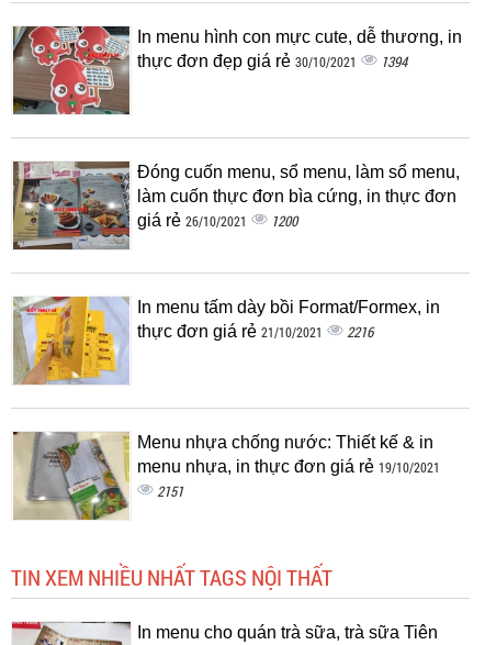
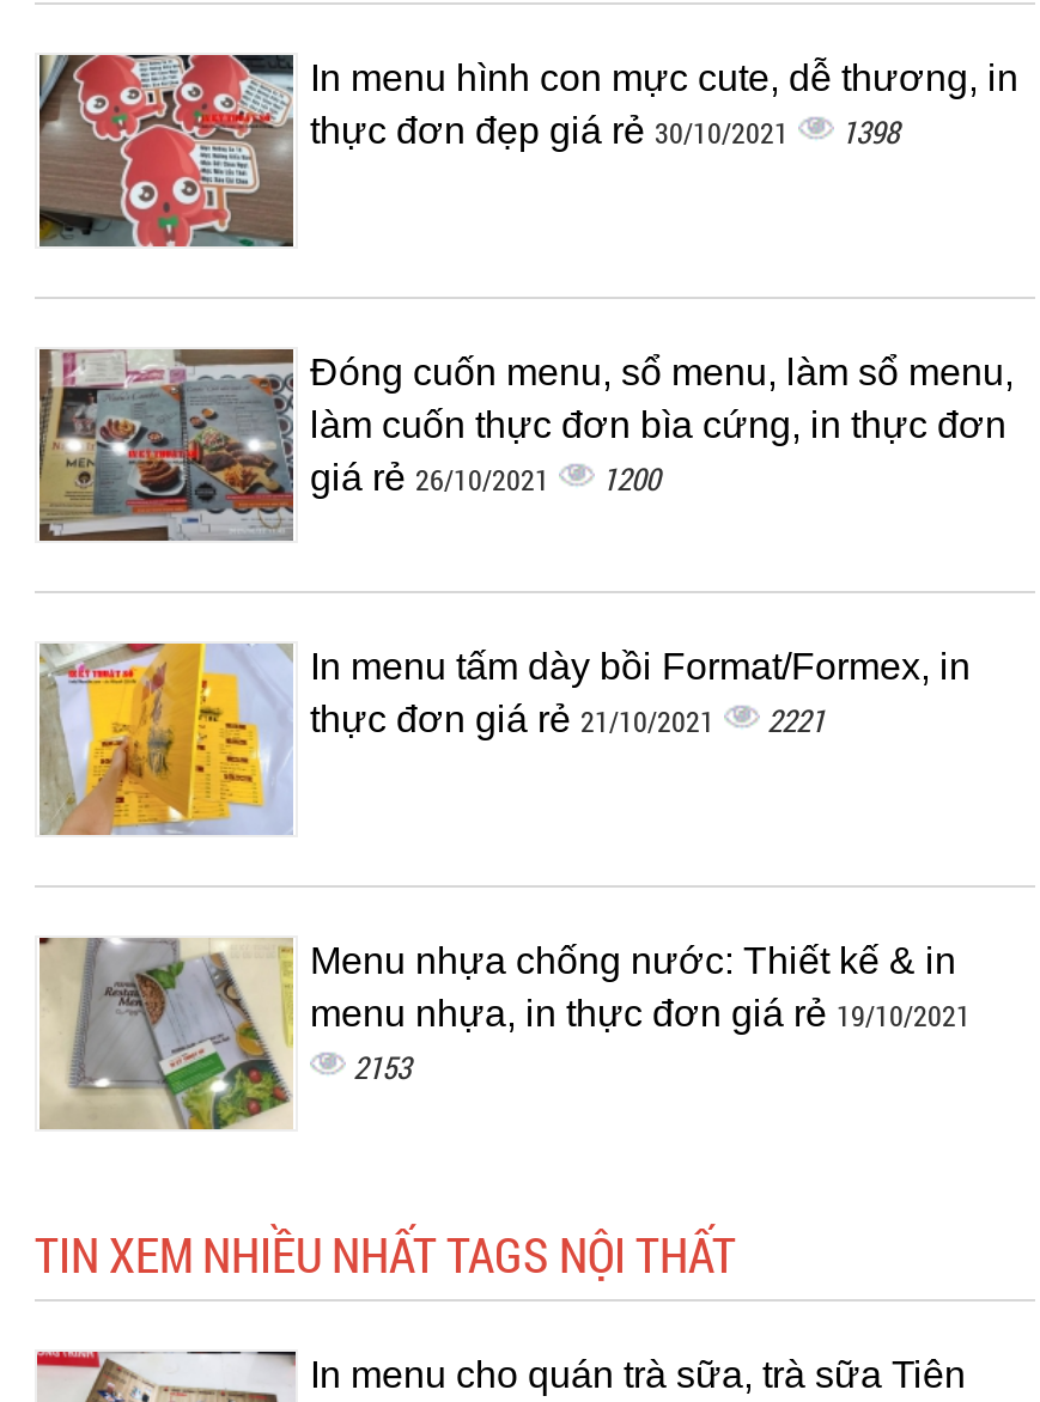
- thực đơn đẹp giá rẻ 30/10/2021 1394
+ thực đơn đẹp giá rẻ 30/10/2021 1398

- thực đơn giá rẻ 21/10/2021 2216
+ thực đơn giá rẻ 21/10/2021 2221

- 2151
+ 2153
